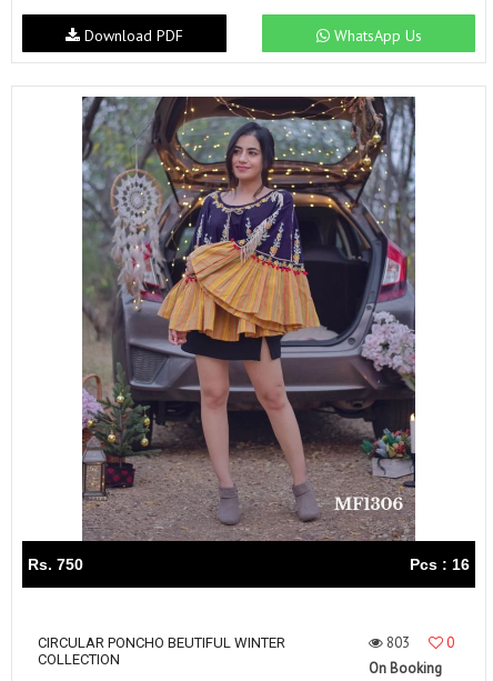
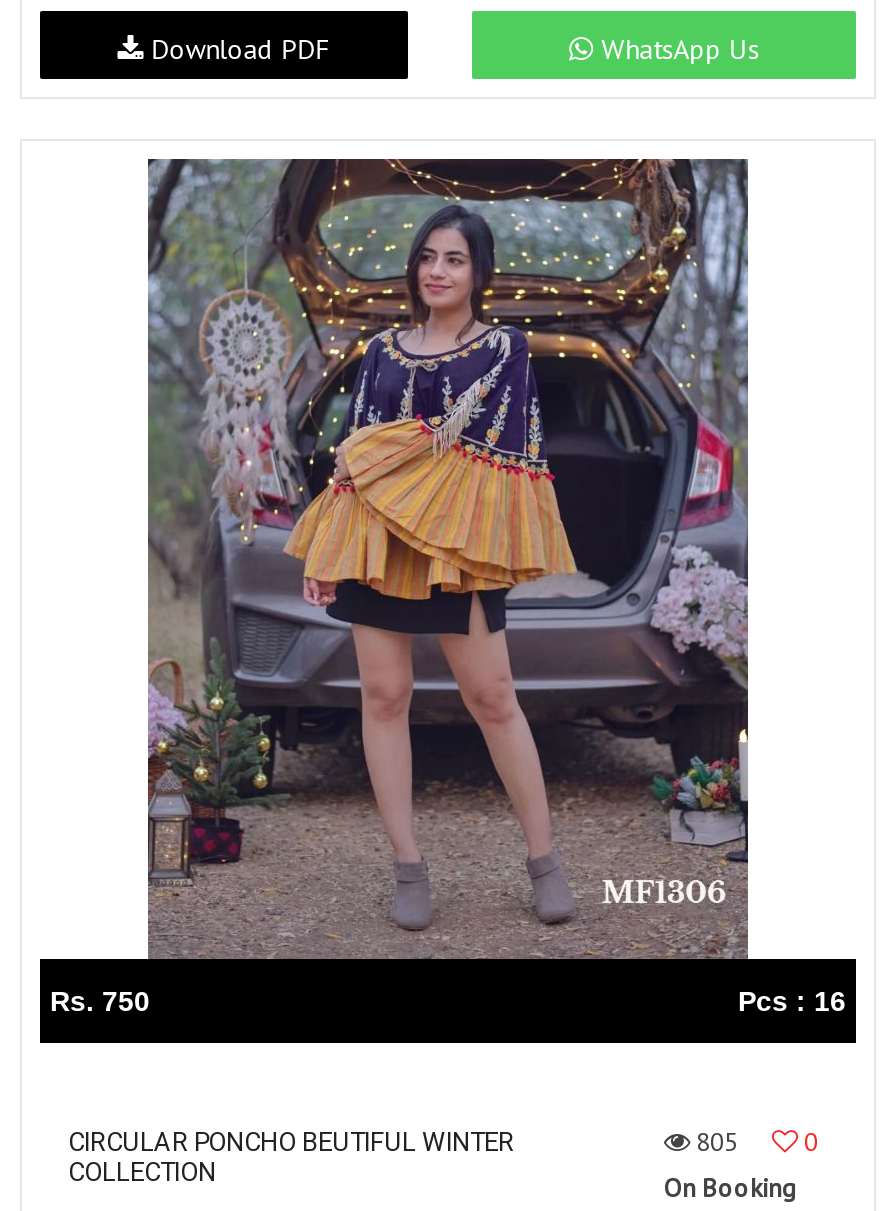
- 803 0
+ 805 0
